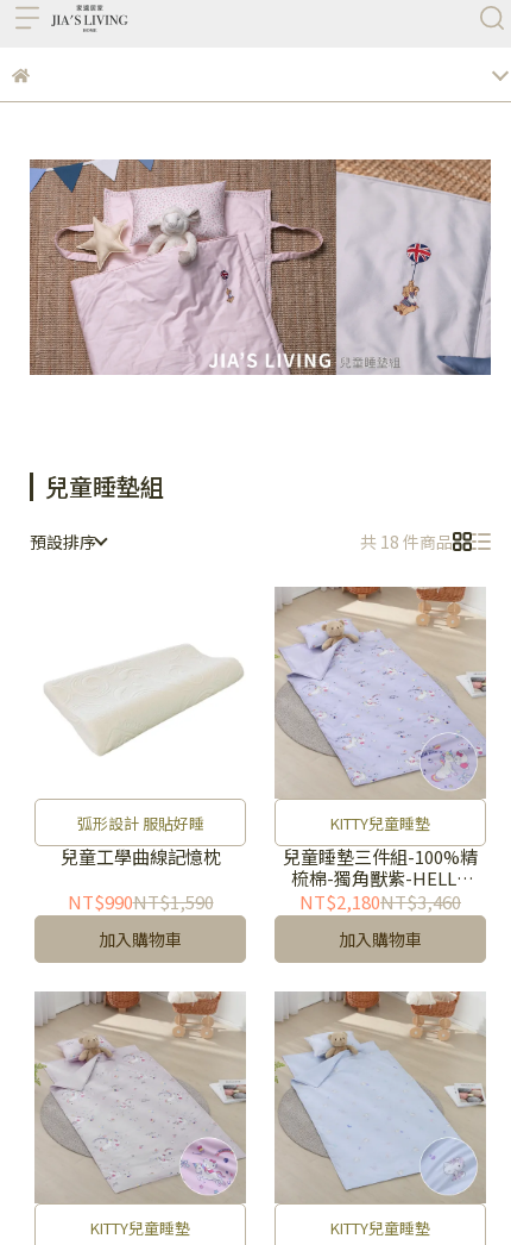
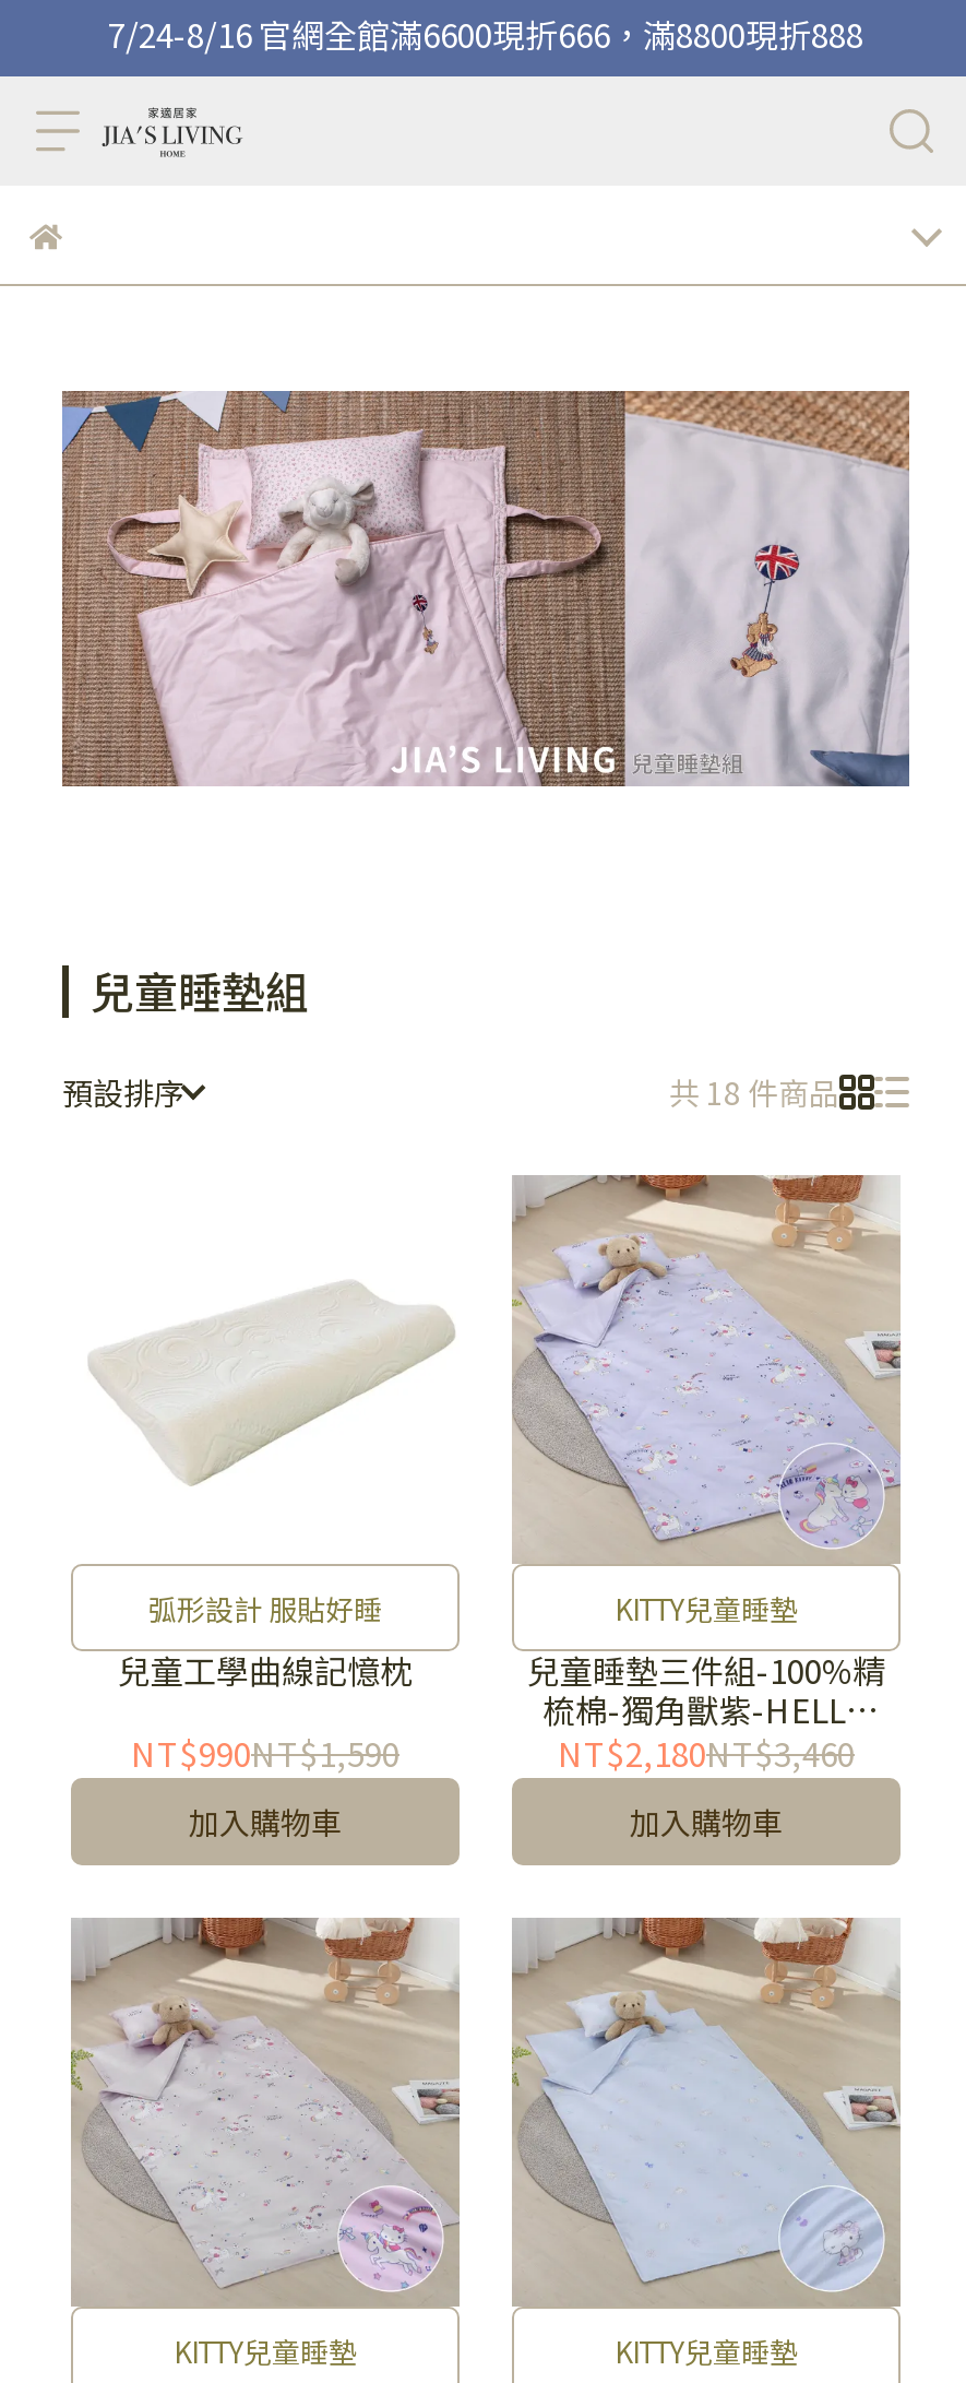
+ 7/24-8/16 官網全館滿6600現折666，滿8800現折888
